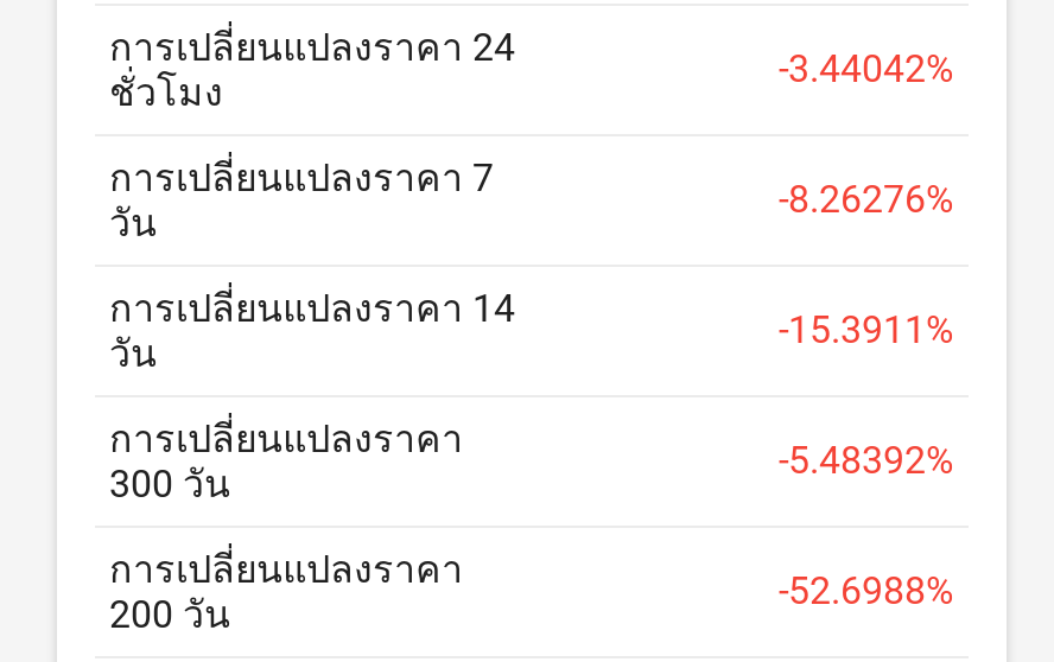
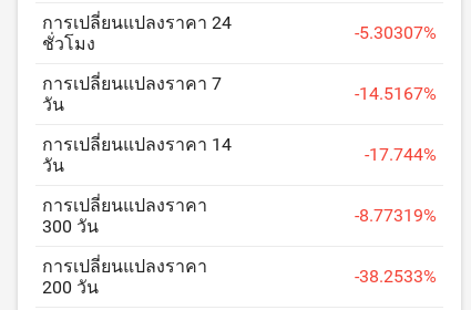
- -3.44042%
+ -5.30307%

- -8.26276%
+ -14.5167%

- -15.3911%
+ -17.744%

- -5.48392%
+ -8.77319%

- -52.6988%
+ -38.2533%
